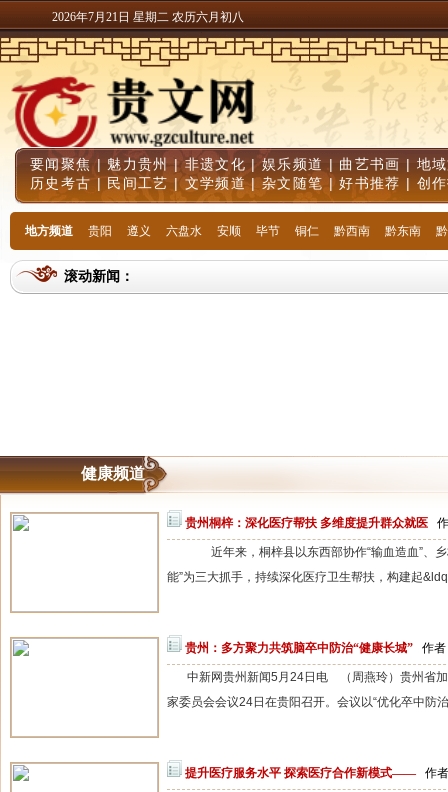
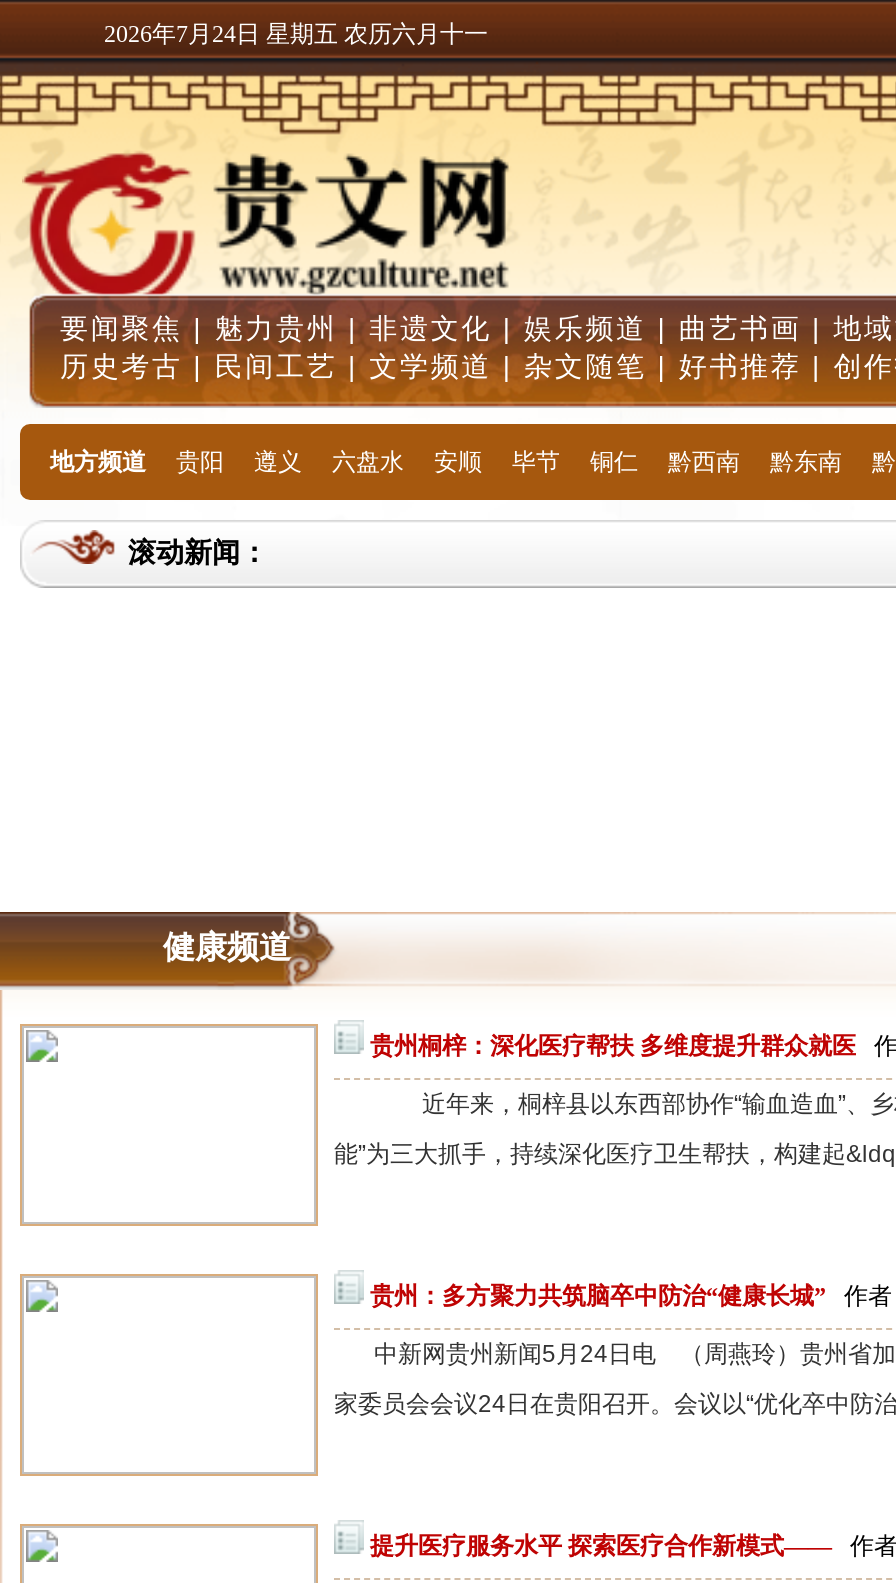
- 2026年7月21日 星期二 农历六月初八
+ 2026年7月24日 星期五 农历六月十一
